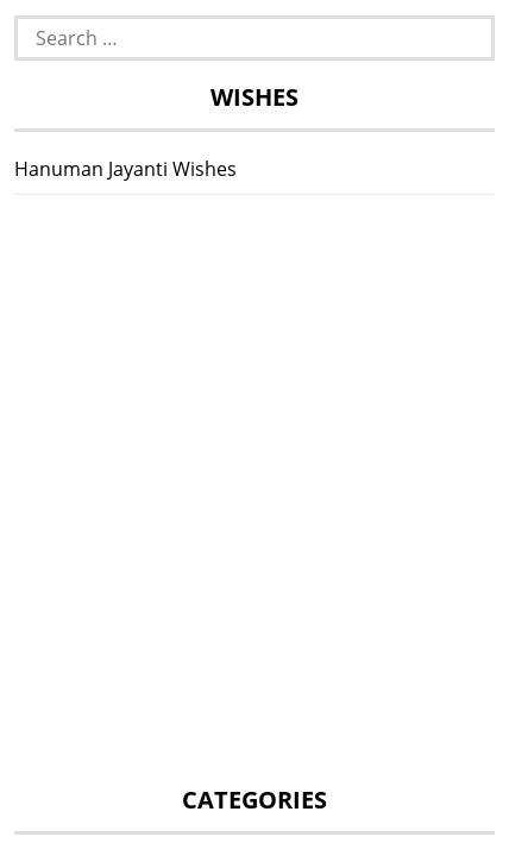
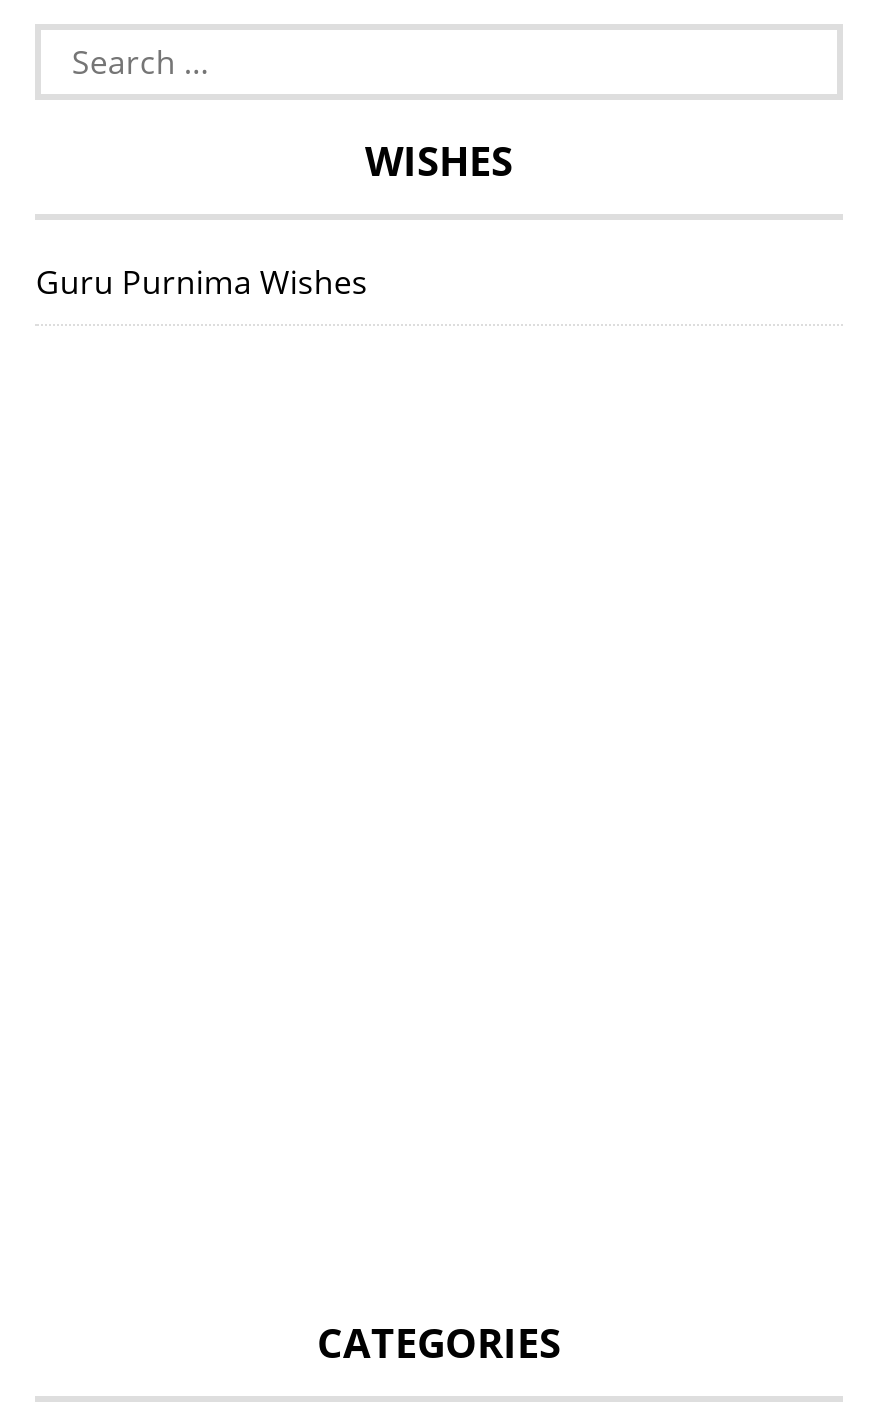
- Hanuman Jayanti Wishes
+ Guru Purnima Wishes
